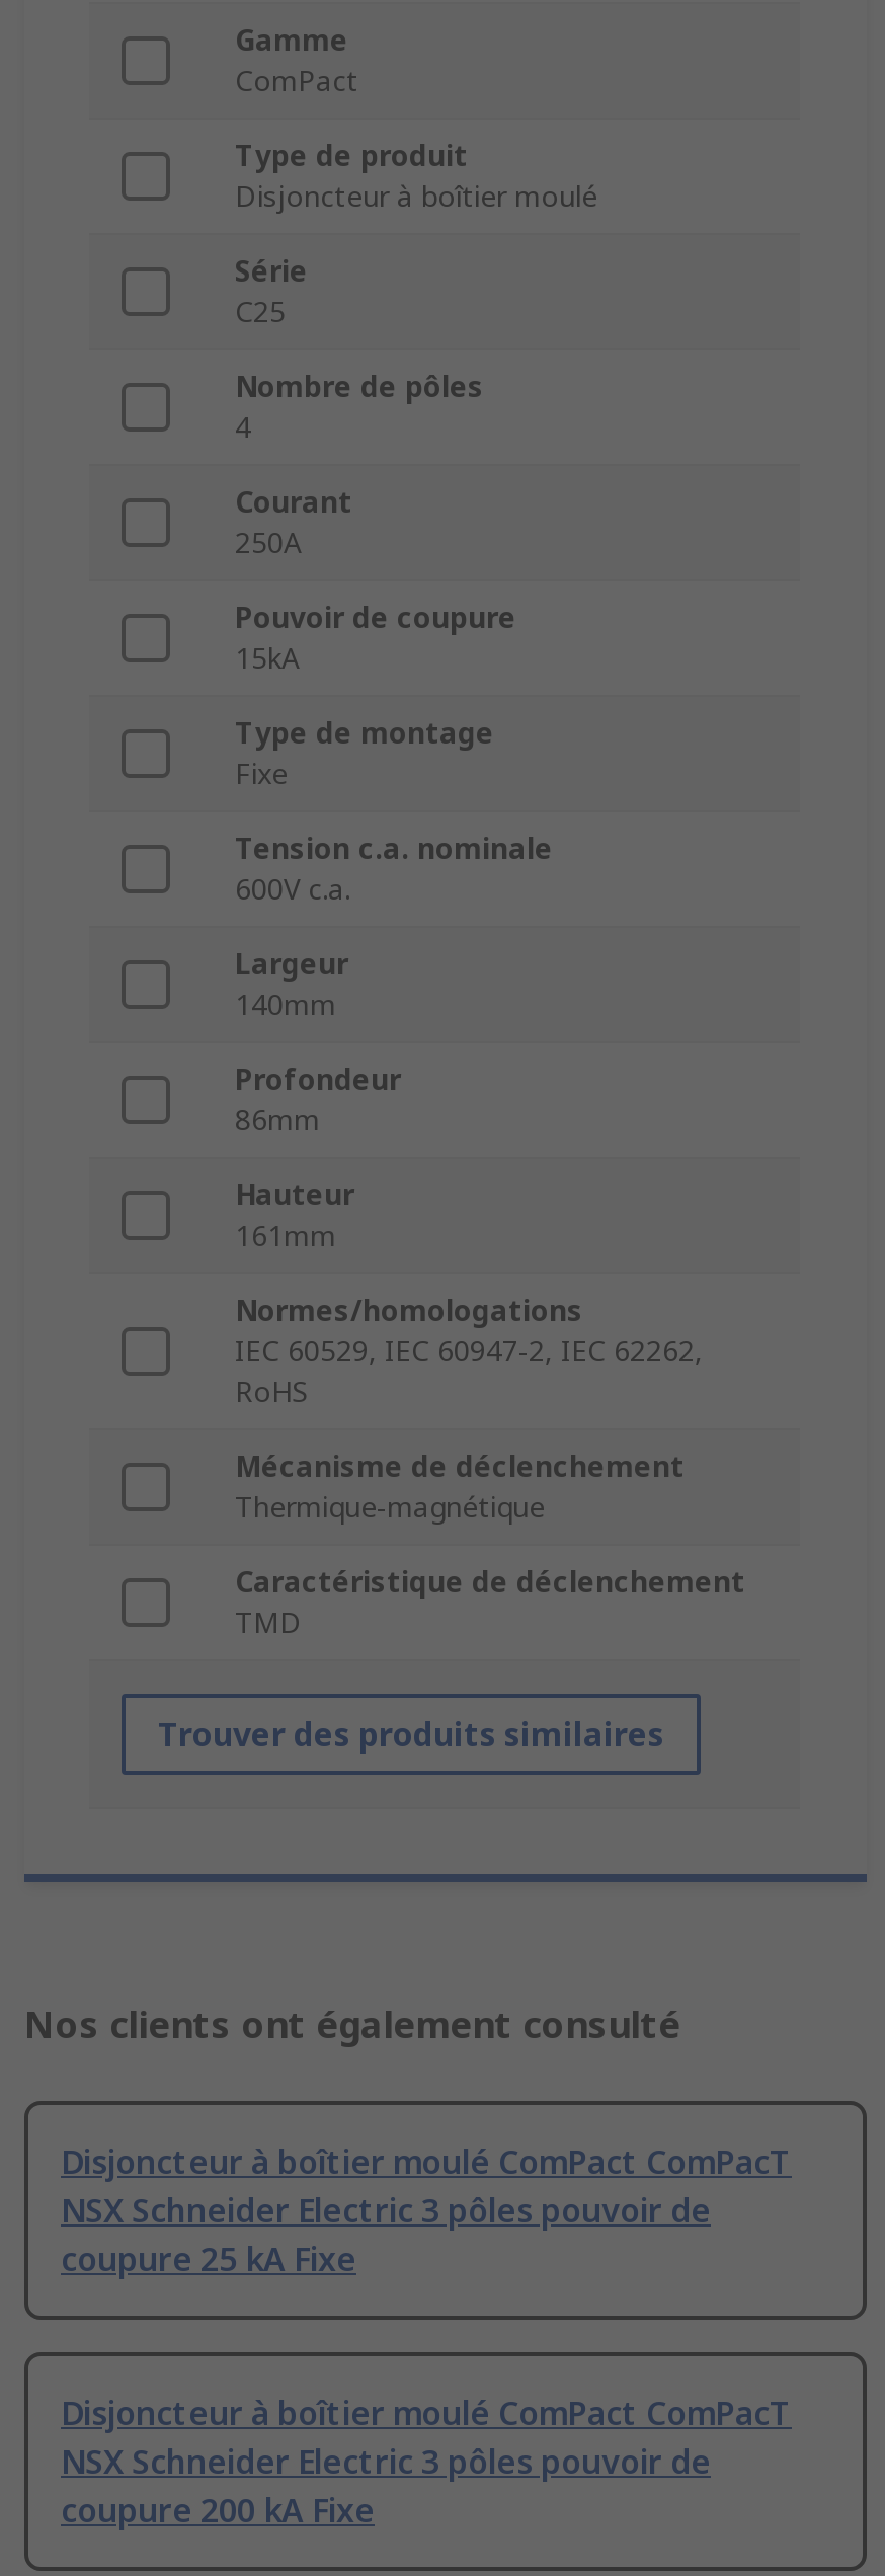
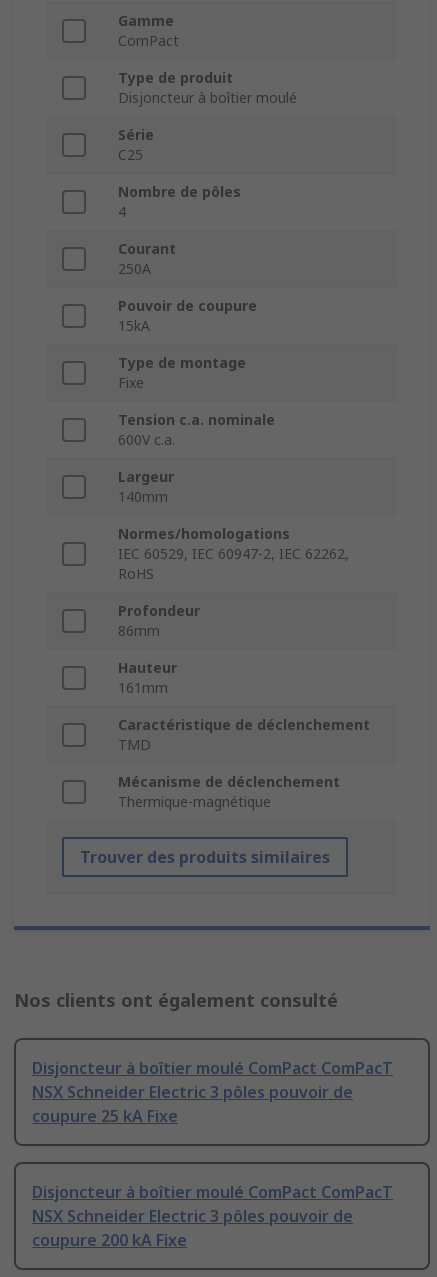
moved down: Profondeur | 86mm | Hauteur | 161mm

moved up: Normes/homologations | IEC 60529, IEC 60947-2, IEC 62262, | RoHS

moved down: Mécanisme de déclenchement | Thermique-magnétique

moved up: Caractéristique de déclenchement | TMD
